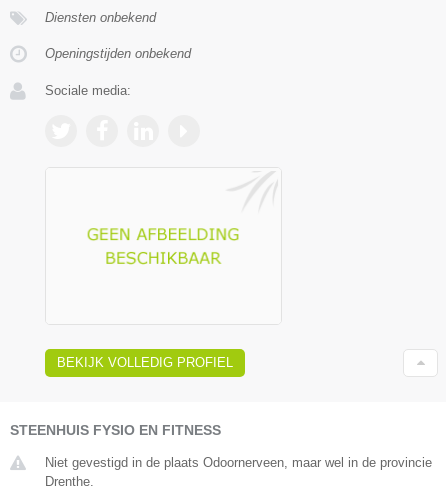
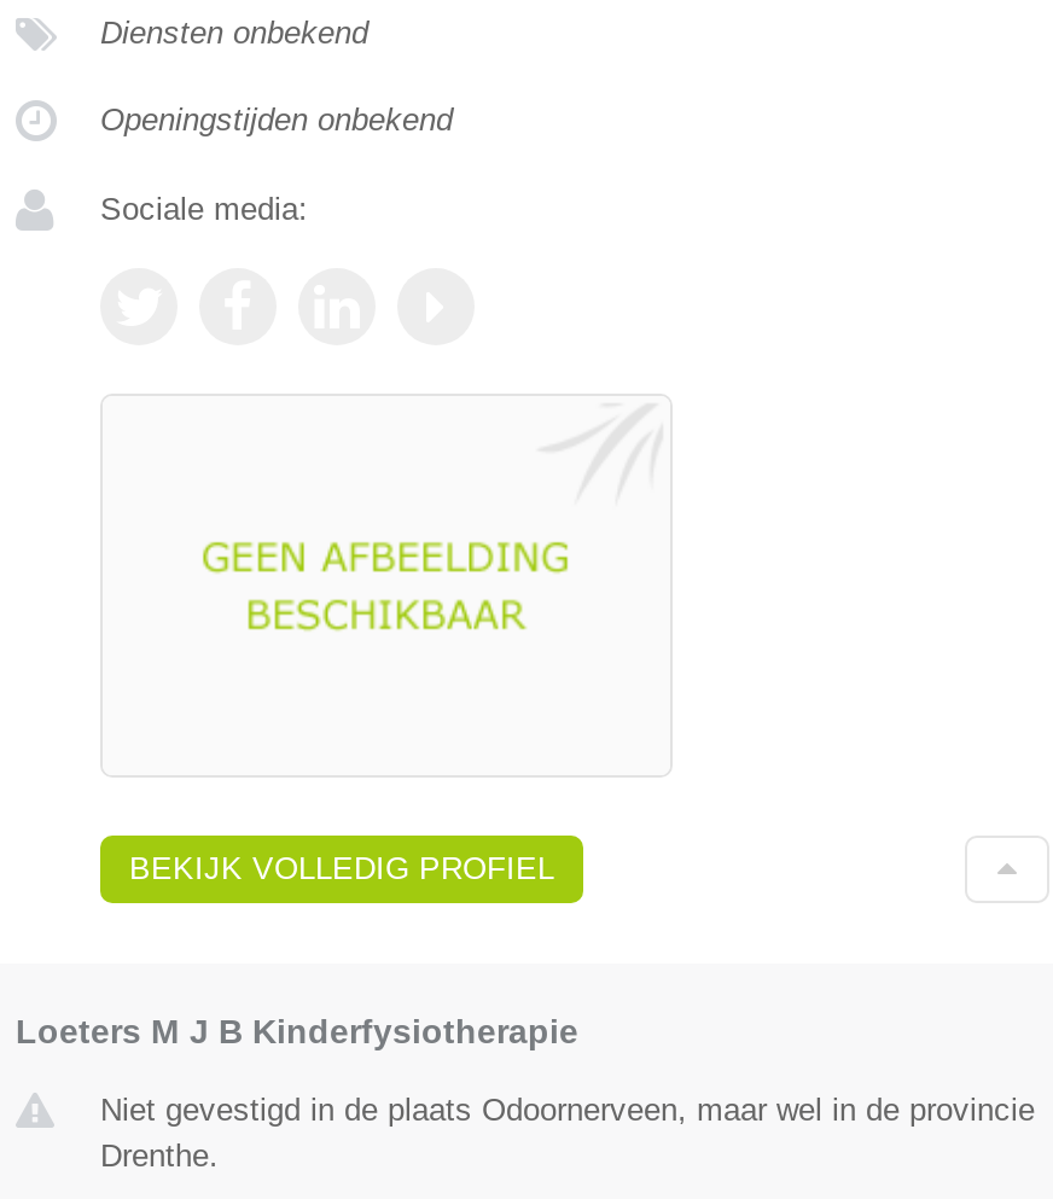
- STEENHUIS FYSIO EN FITNESS
+ Loeters M J B Kinderfysiotherapie
